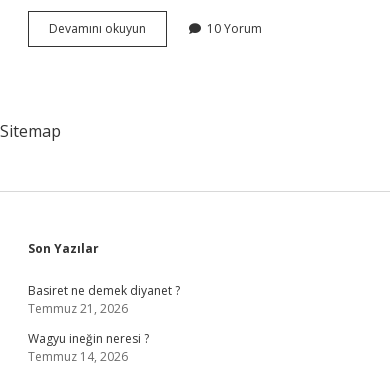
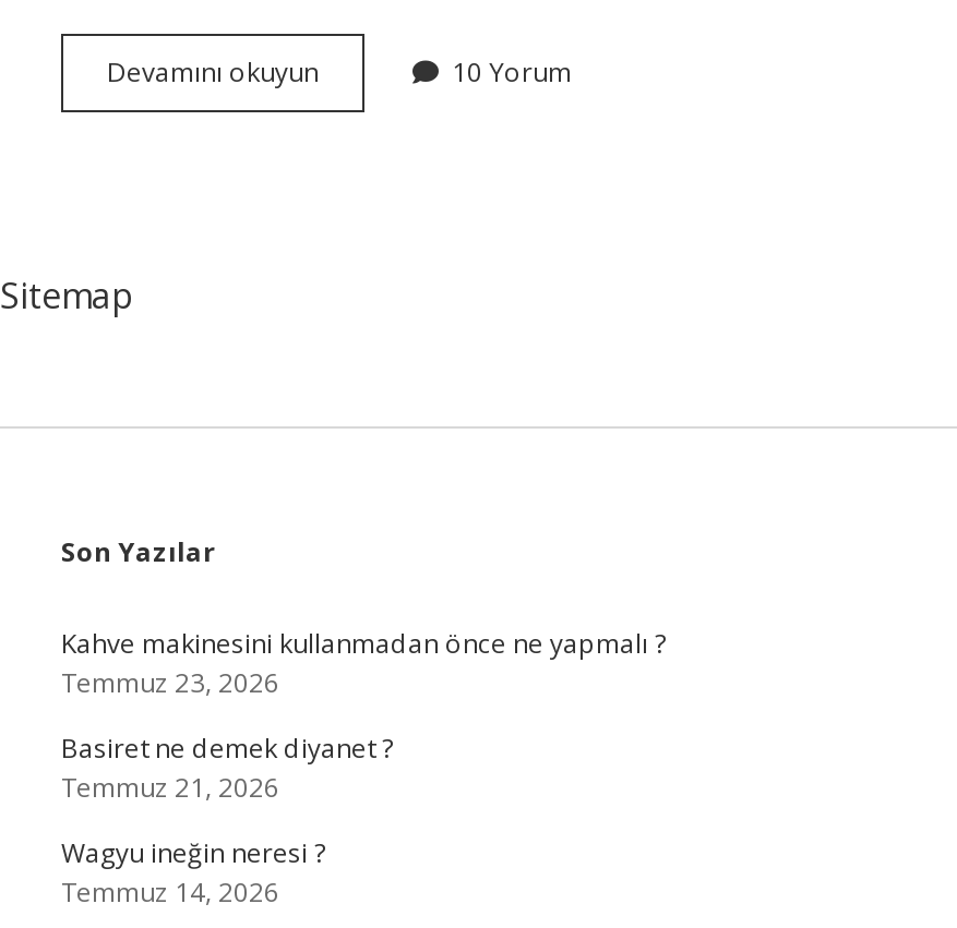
+ Kahve makinesini kullanmadan önce ne yapmalı ?
+ Temmuz 23, 2026
